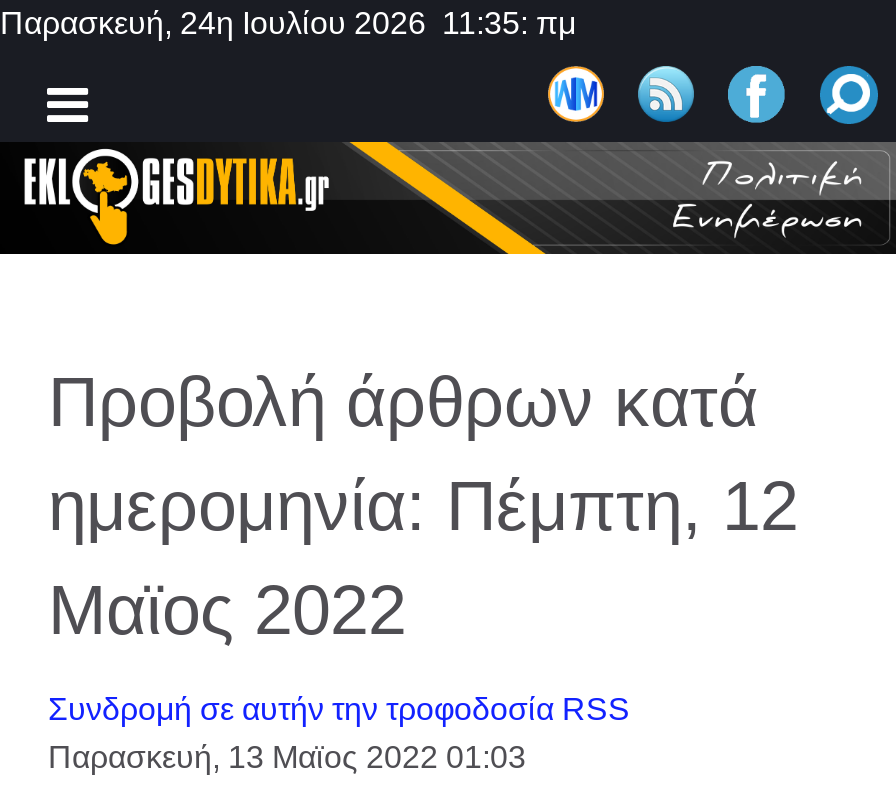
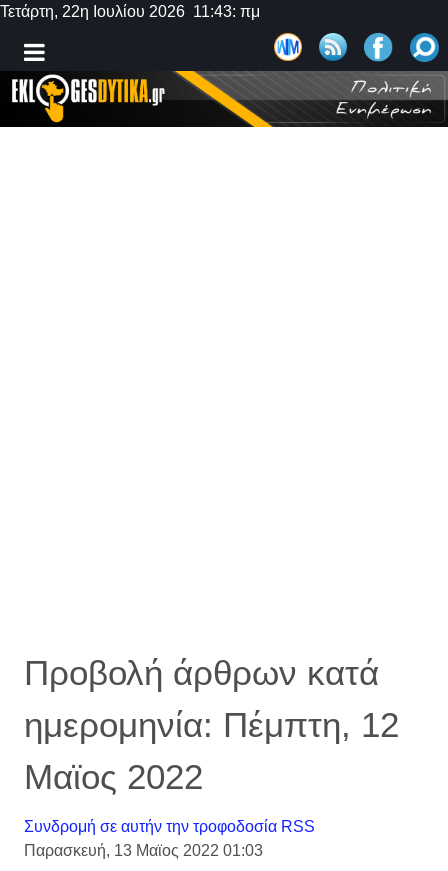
- Παρασκευή, 24η Ιουλίου 2026 11:35: πμ
+ Τετάρτη, 22η Ιουλίου 2026 11:43: πμ
